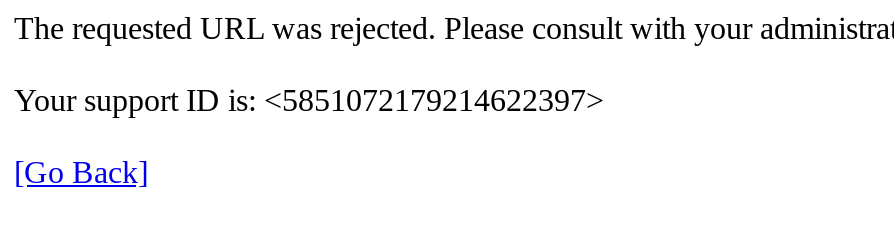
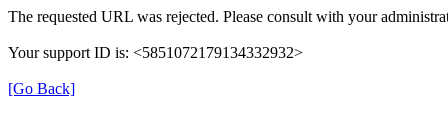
- Your support ID is: <5851072179214622397>
+ Your support ID is: <5851072179134332932>
